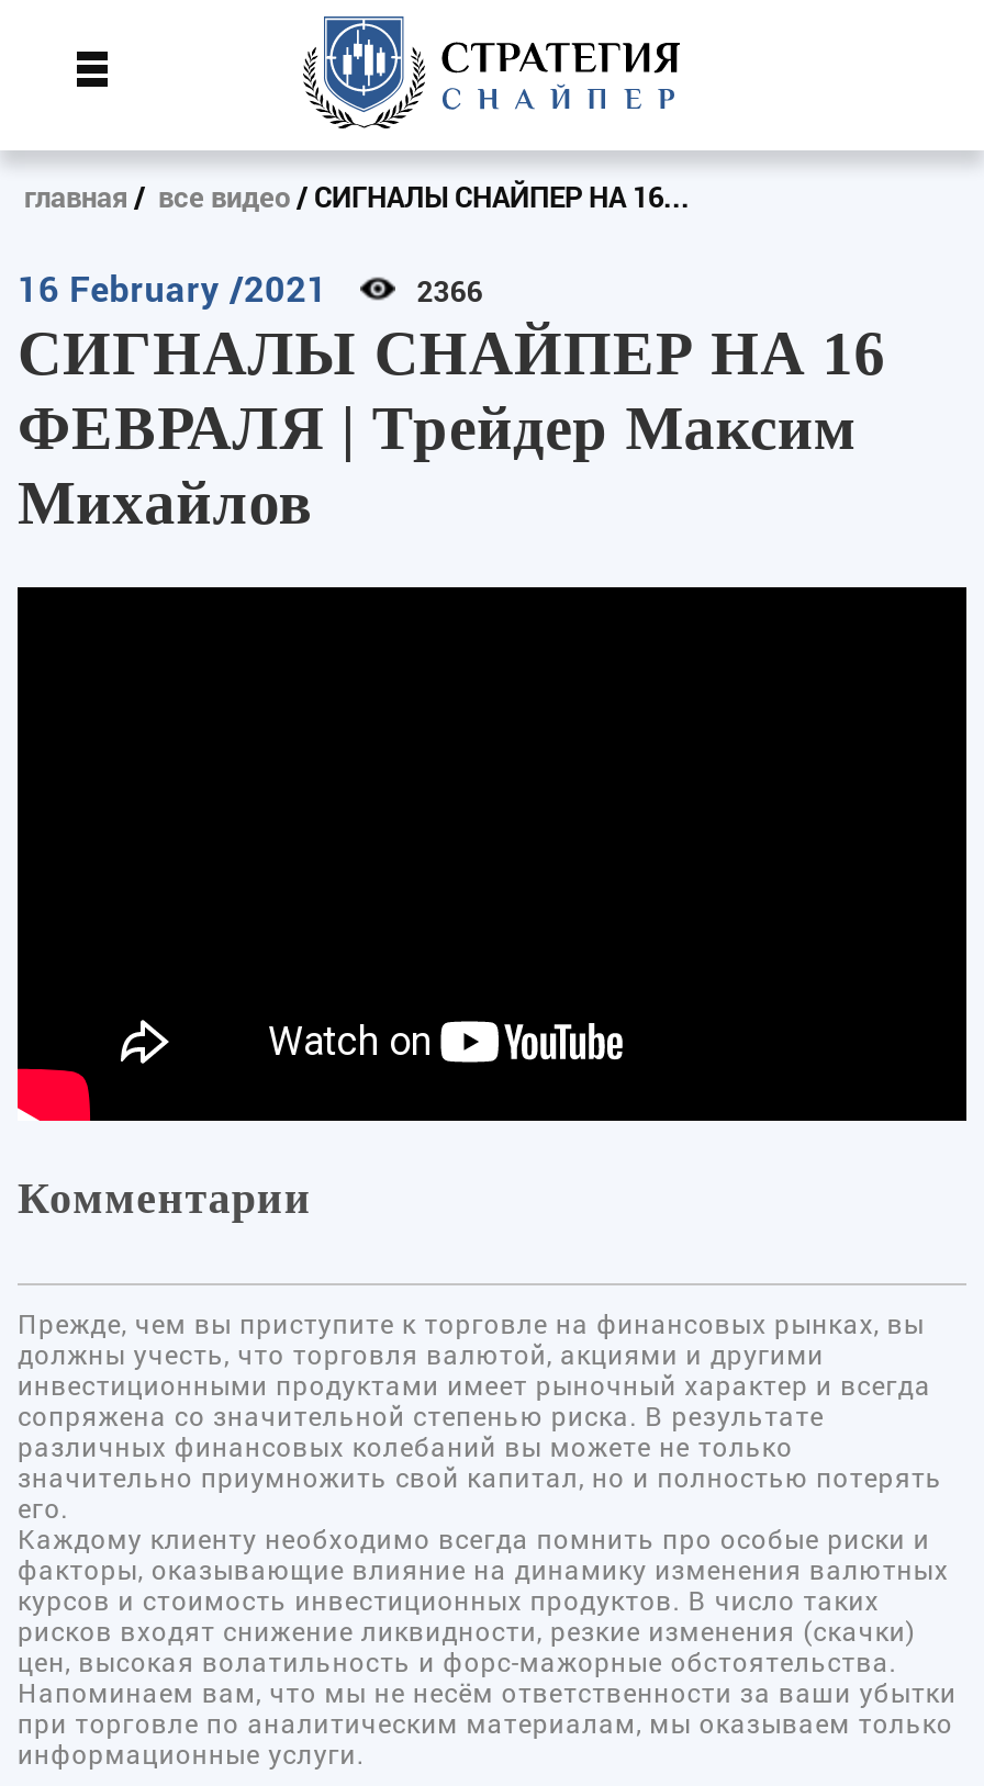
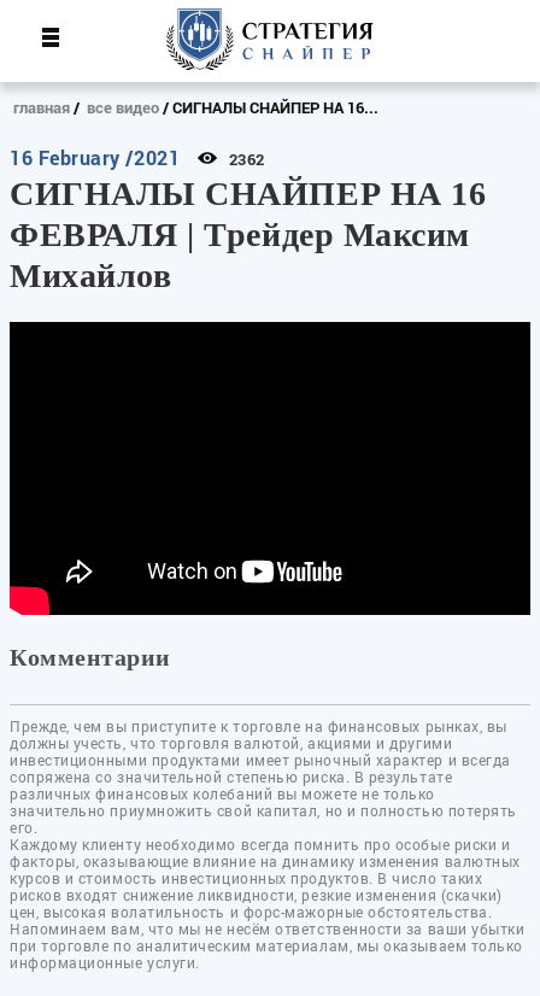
- 2366
+ 2362
